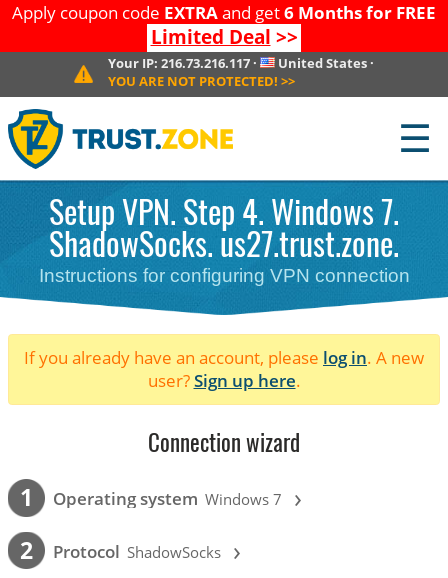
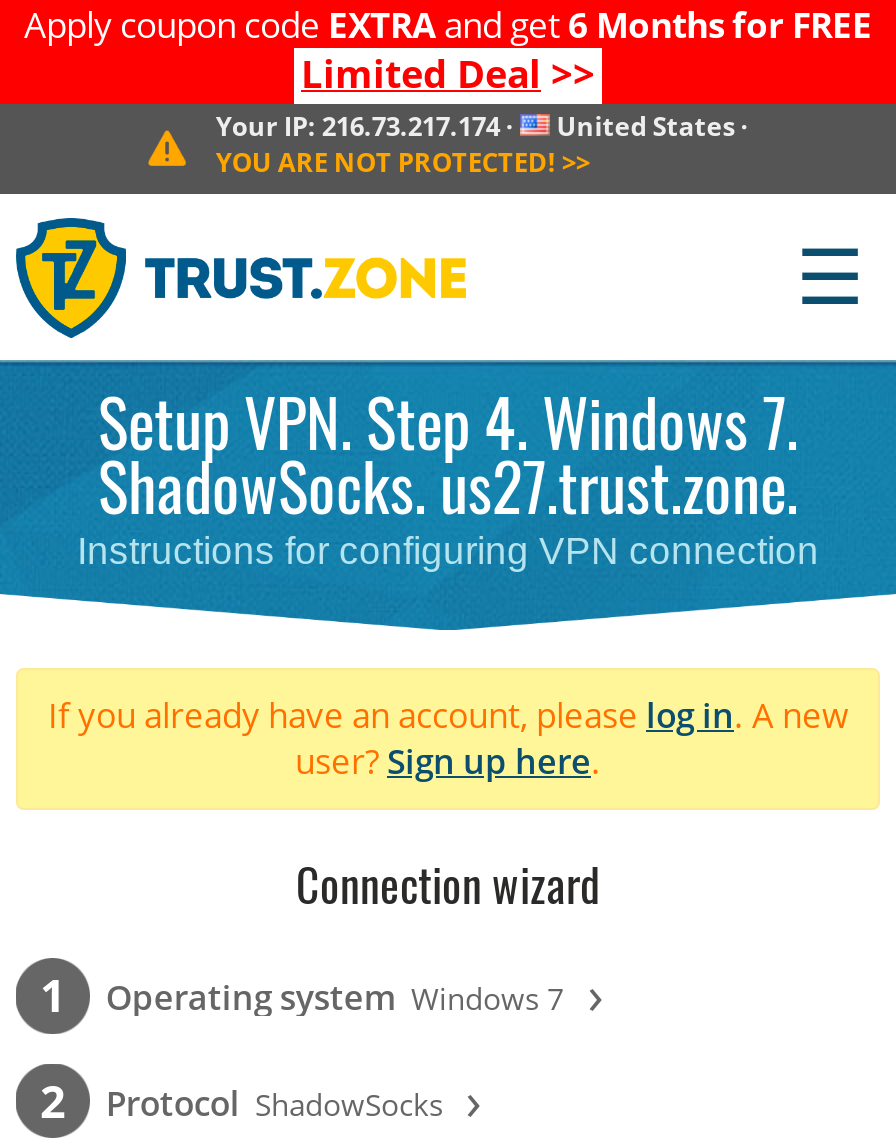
- Your IP: 216.73.216.117 · United States ·
+ Your IP: 216.73.217.174 · United States ·
